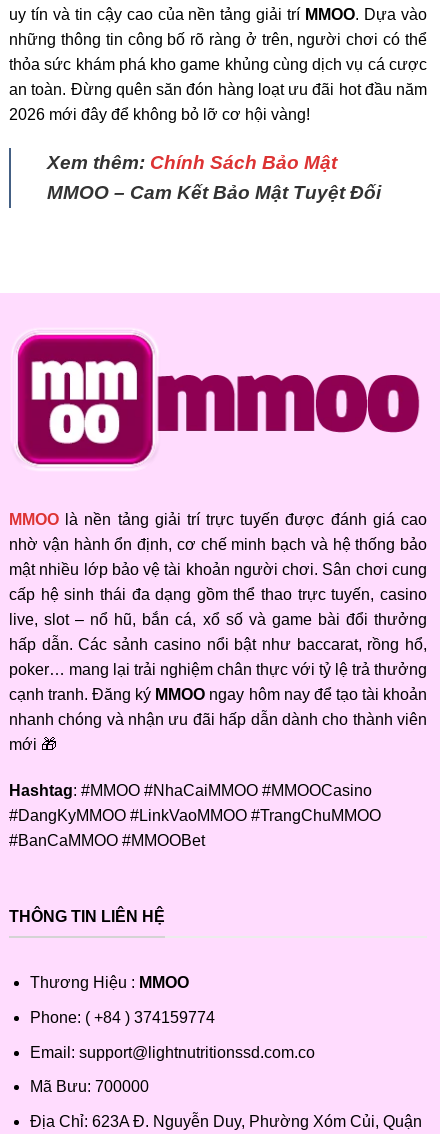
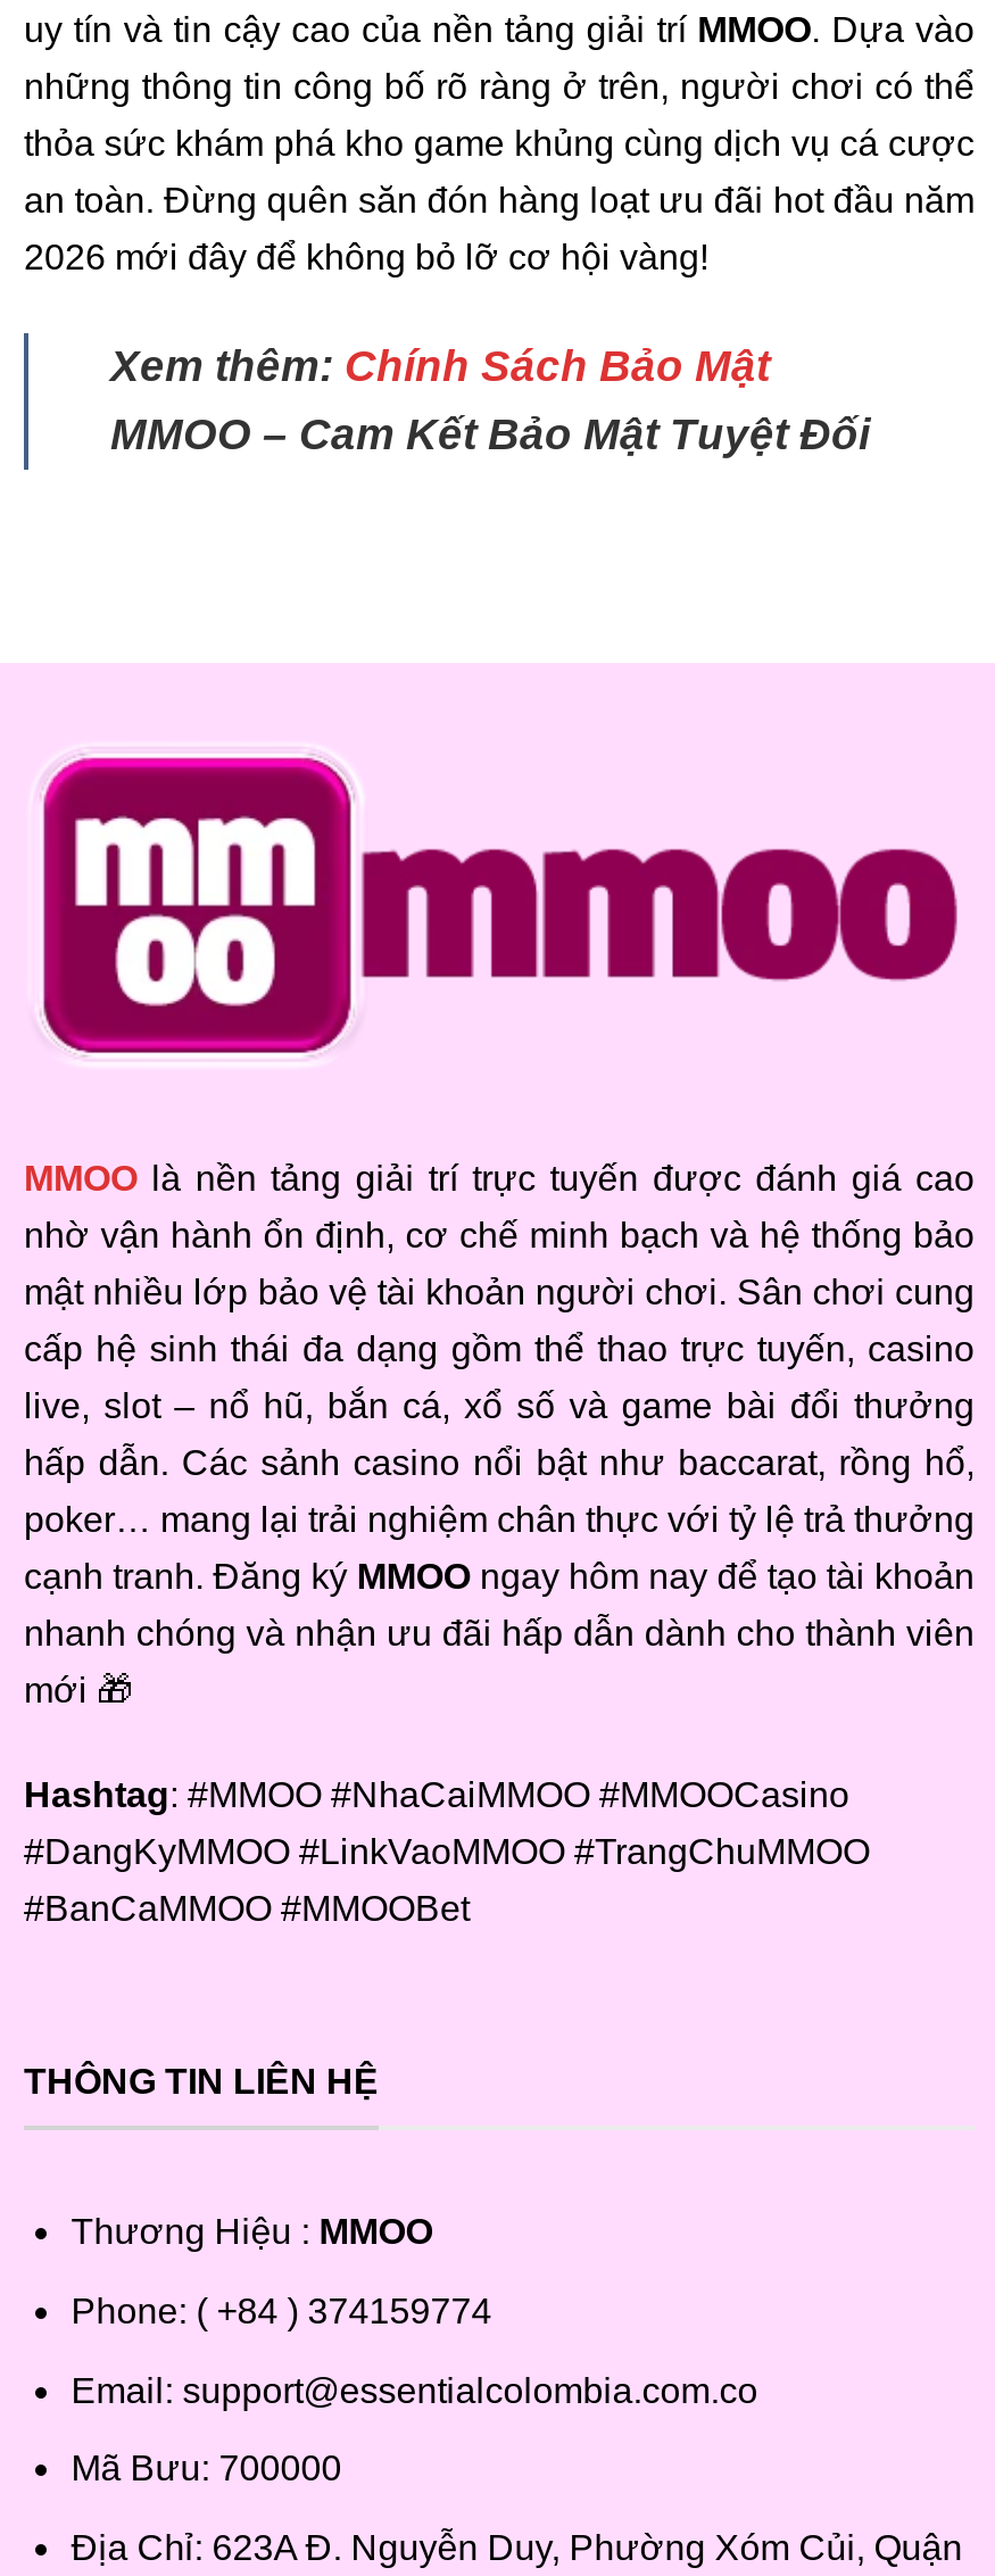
- Email: support@lightnutritionssd.com.co
+ Email: support@essentialcolombia.com.co
